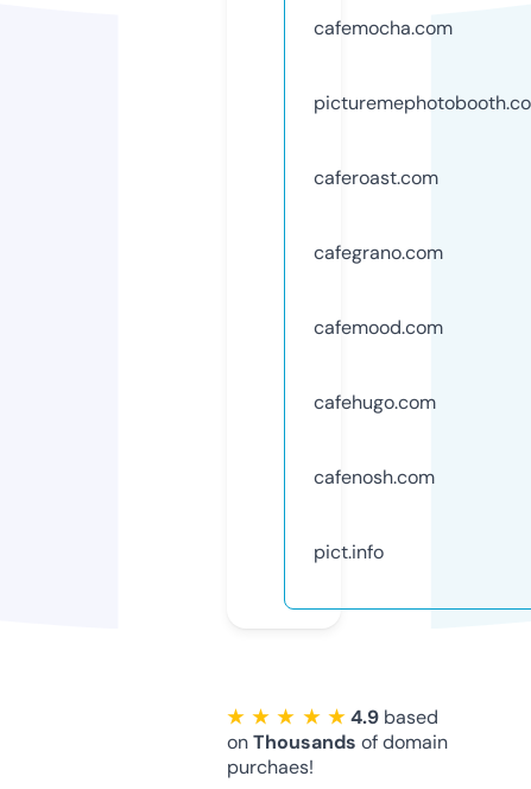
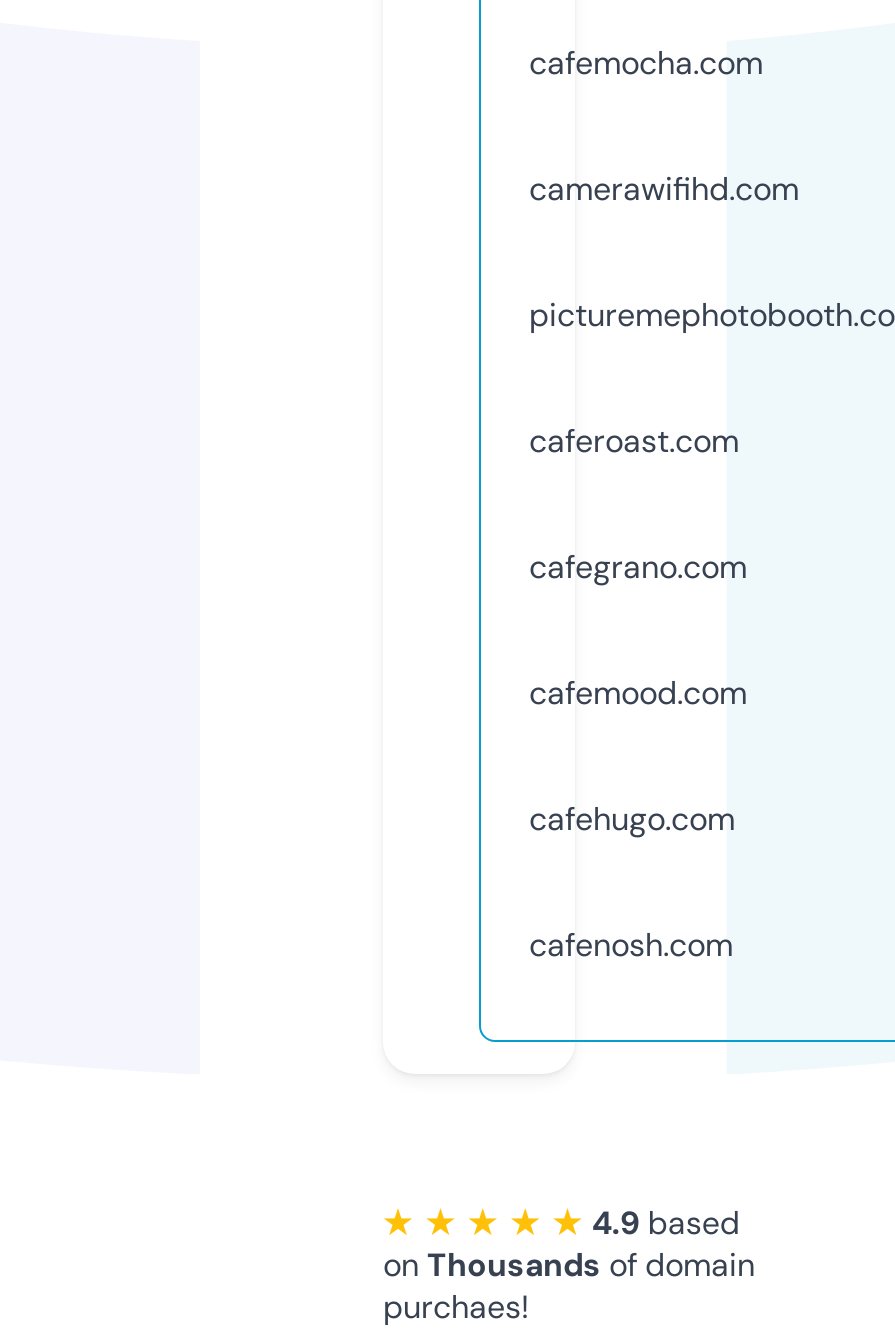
+ camerawifihd.com

moved down: caferoast.com | cafegrano.com | cafemood.com | cafehugo.com | cafenosh.com

- pict.info
